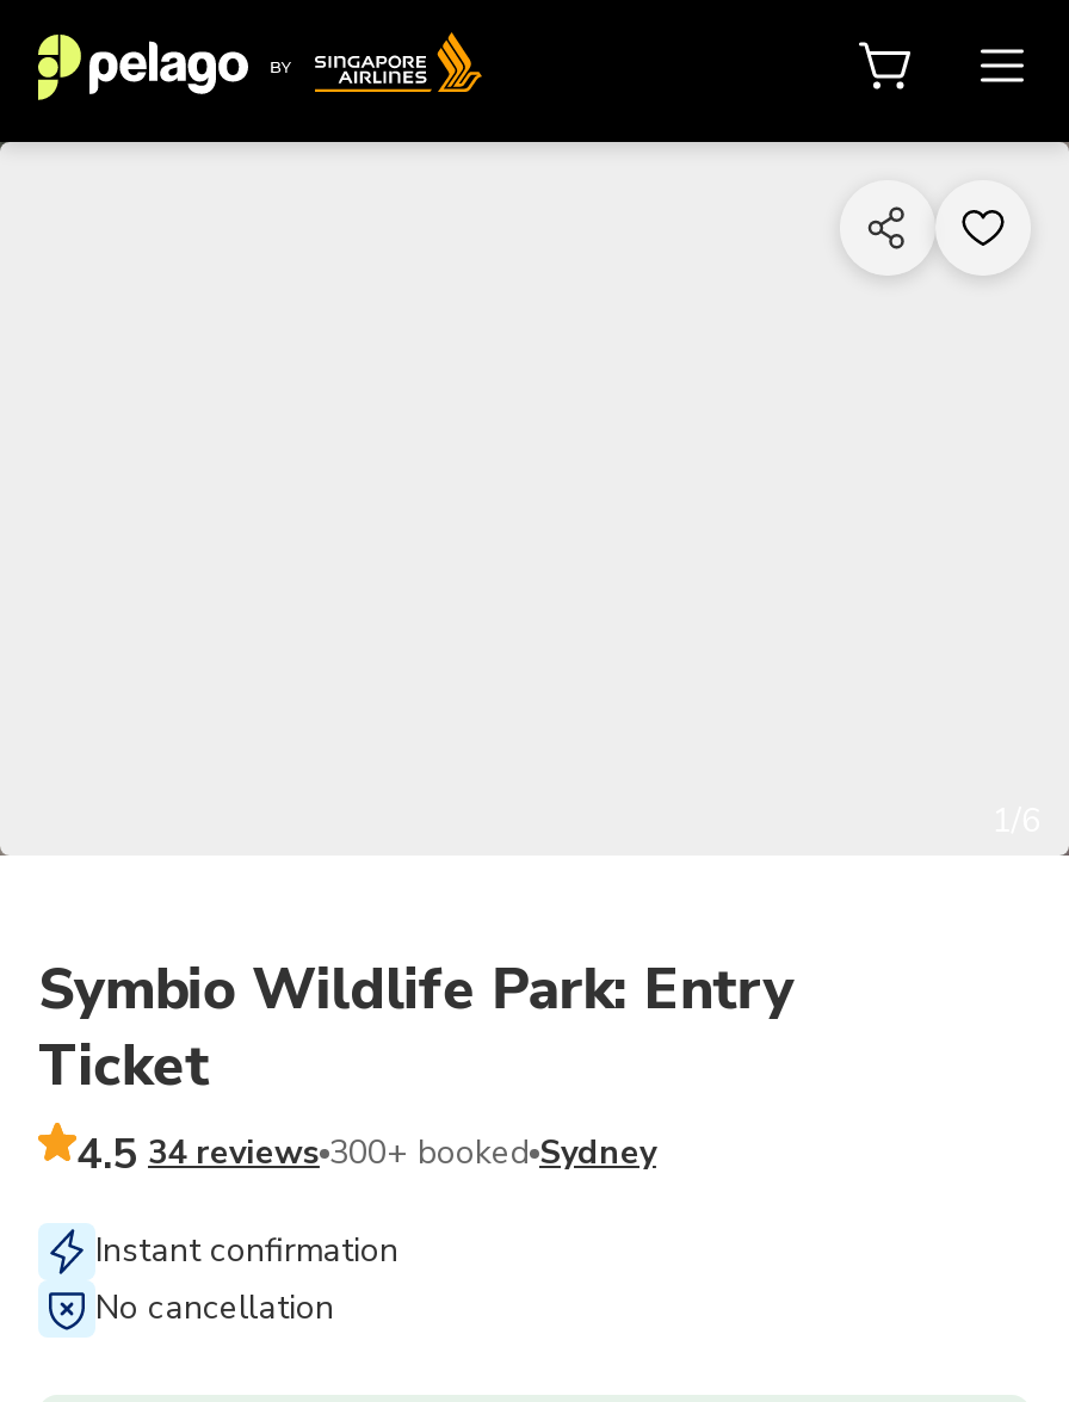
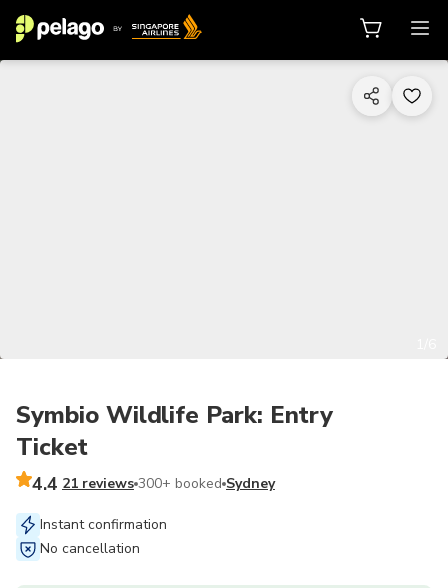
- 4.5 34 reviews 300+ booked Sydney
+ 4.4 21 reviews 300+ booked Sydney
